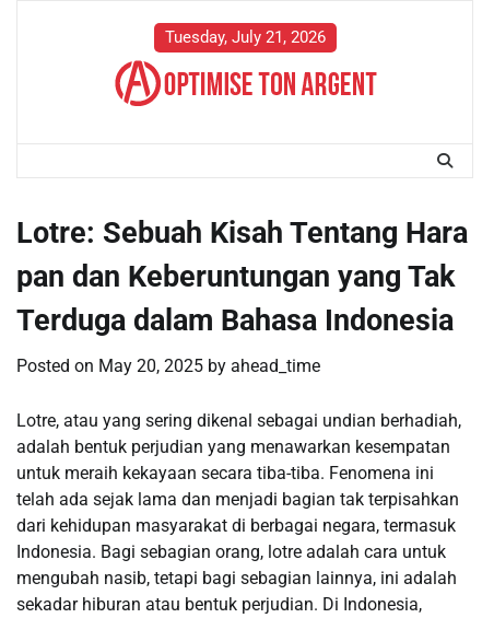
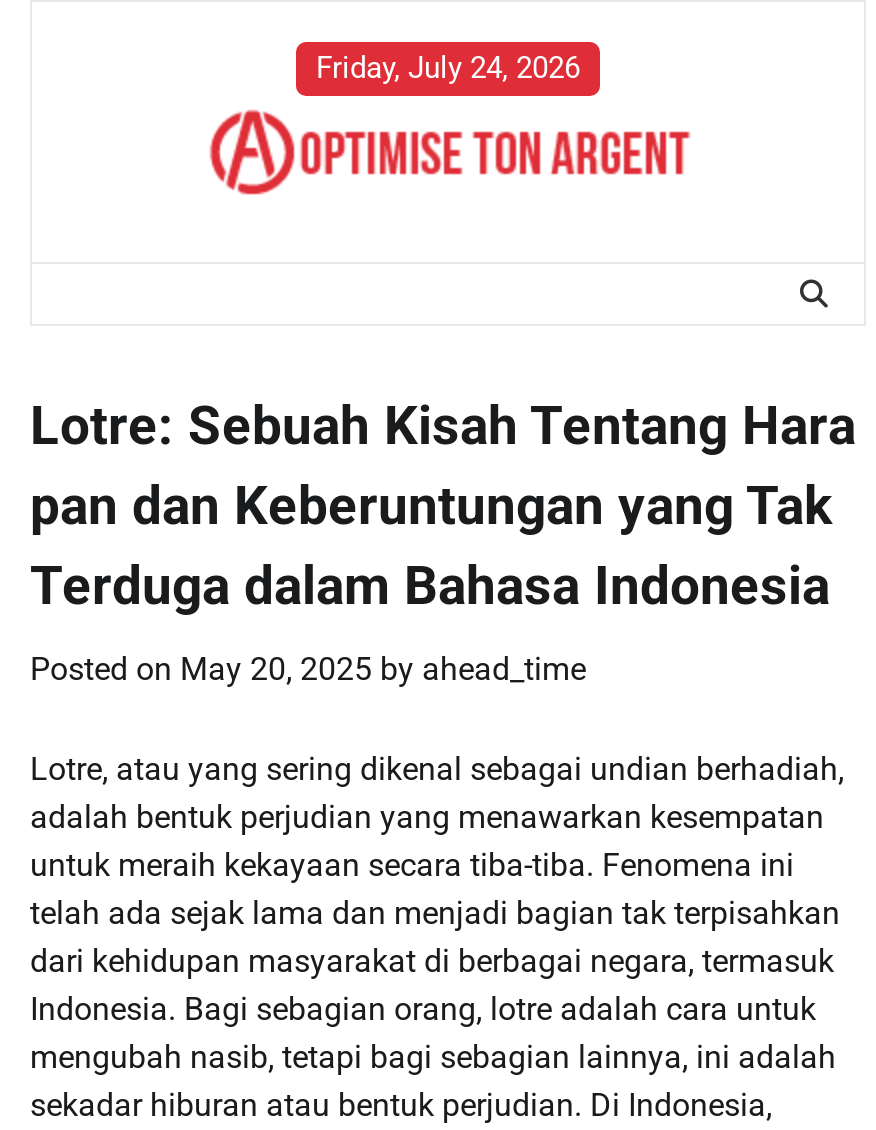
- Tuesday, July 21, 2026
+ Friday, July 24, 2026
